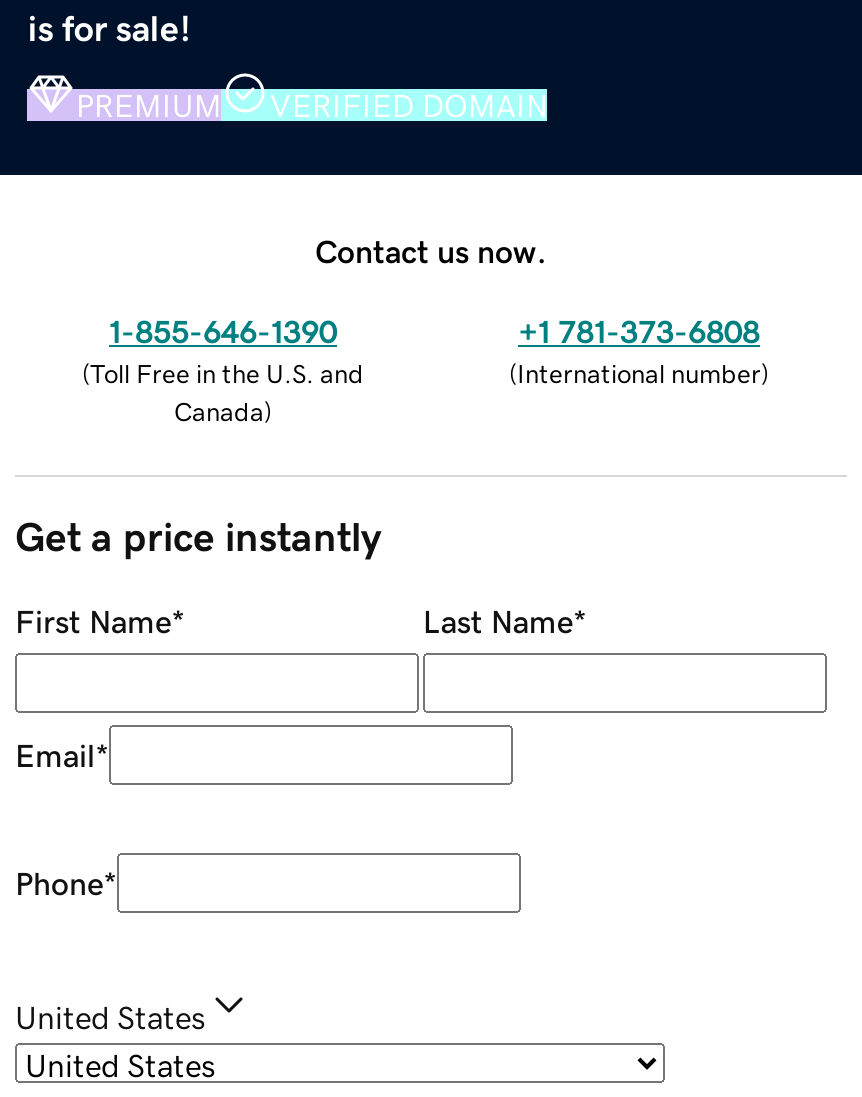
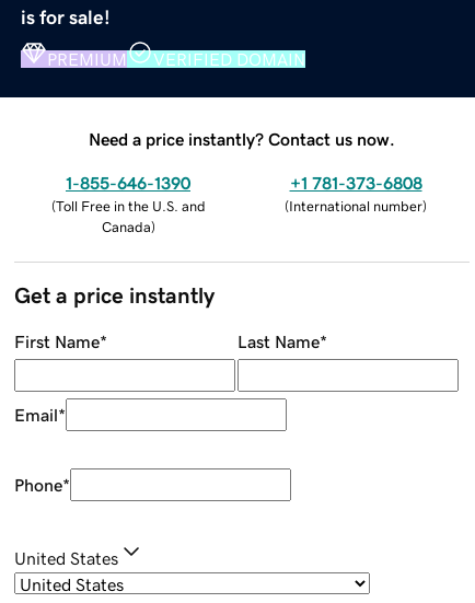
- Contact us now.
+ Need a price instantly? Contact us now.
